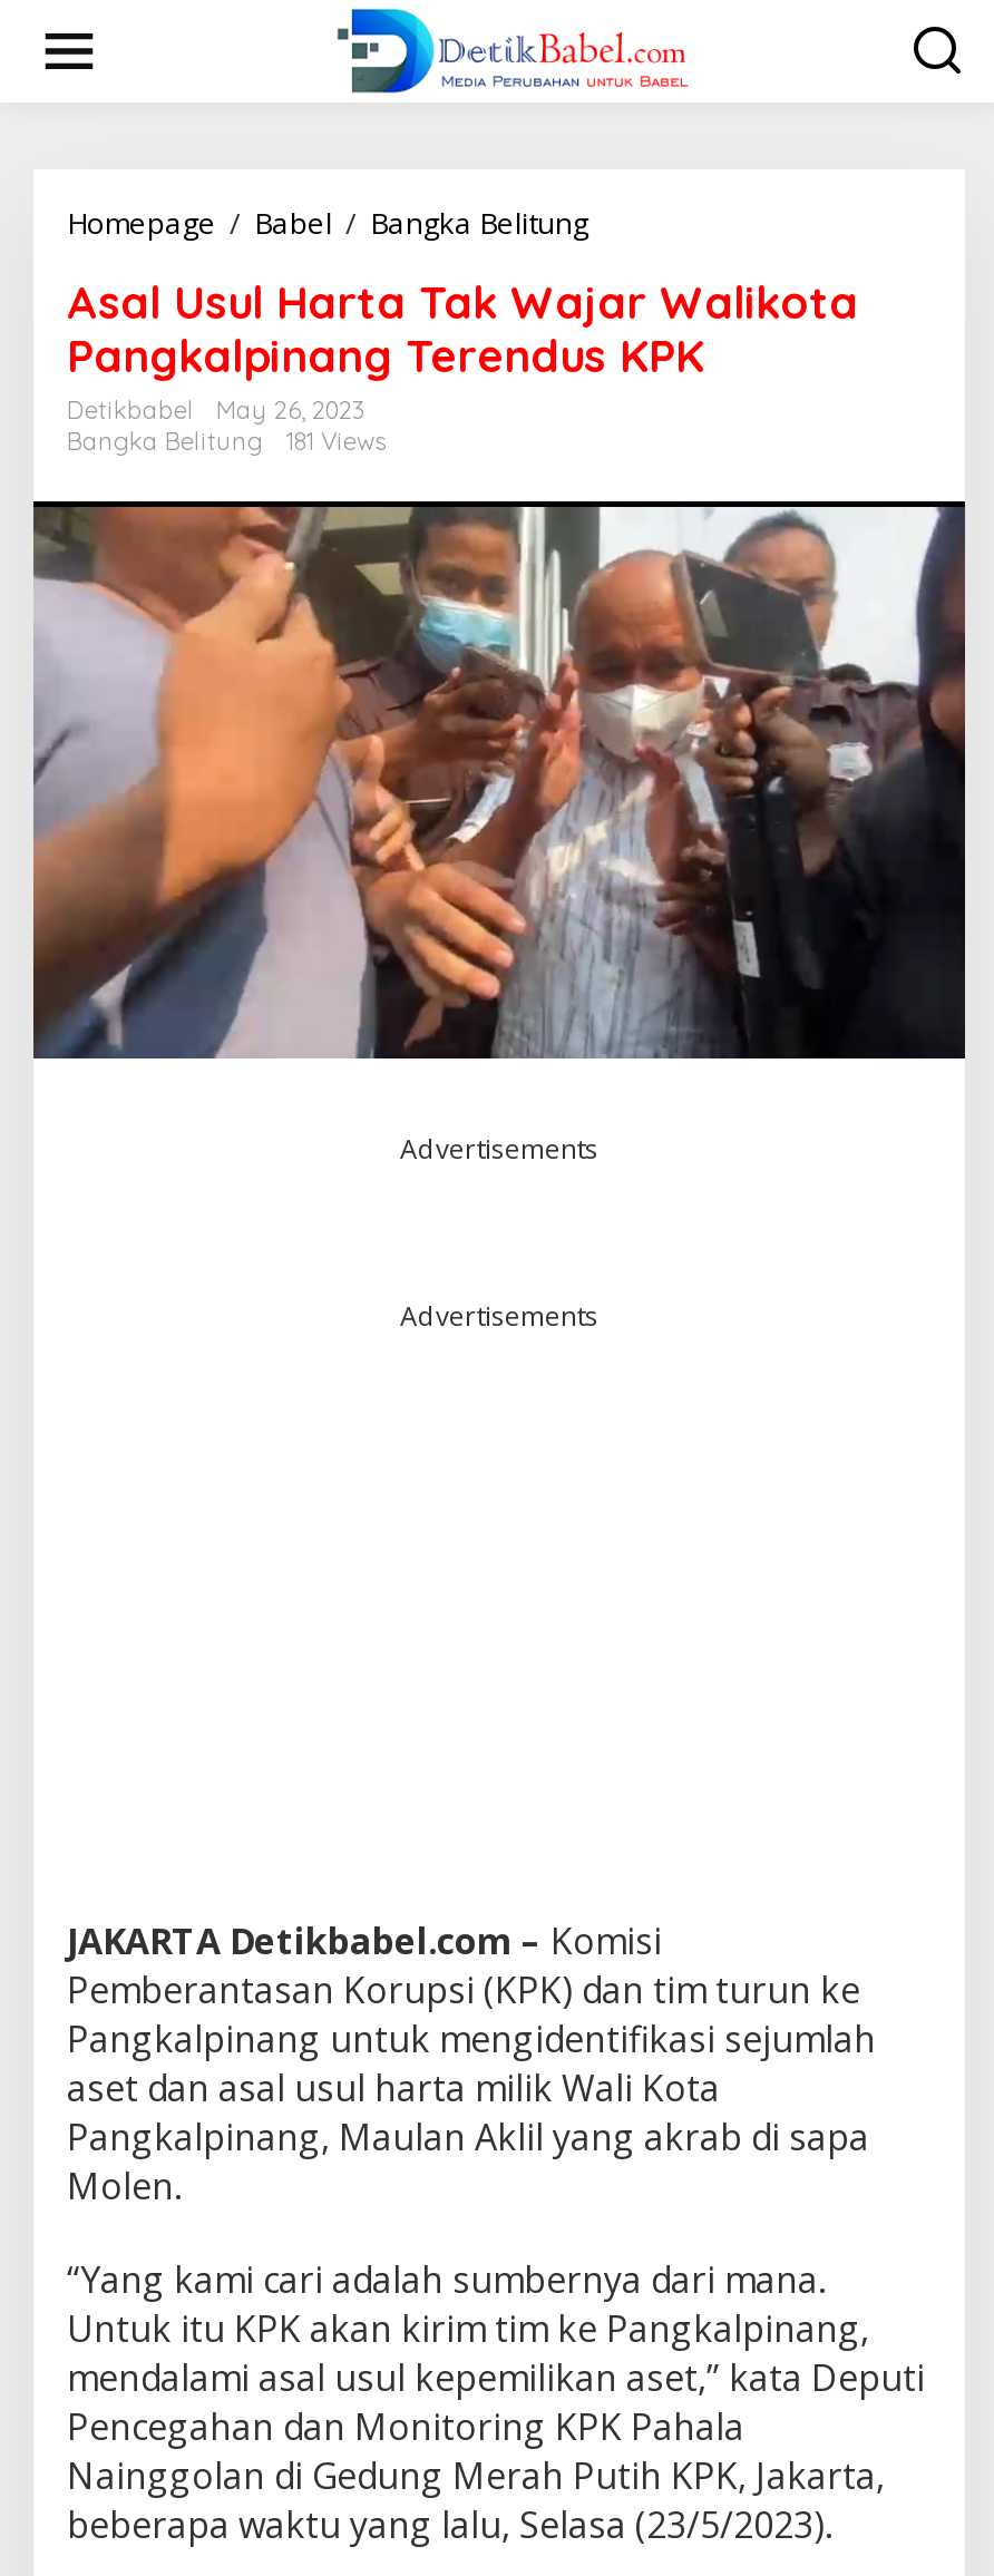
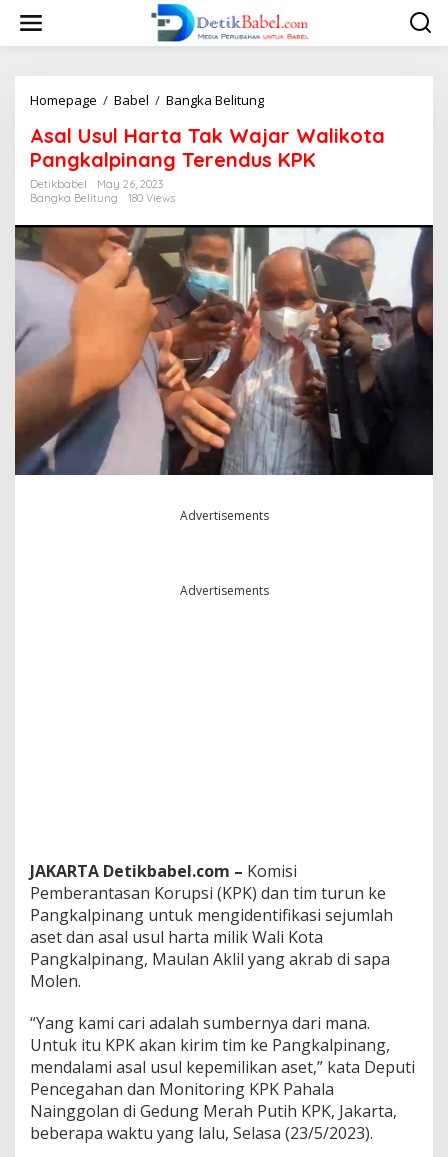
- 181 Views
+ 180 Views
